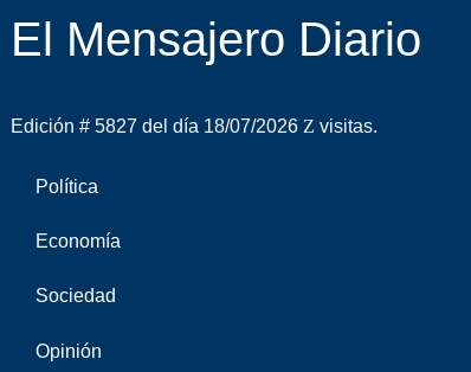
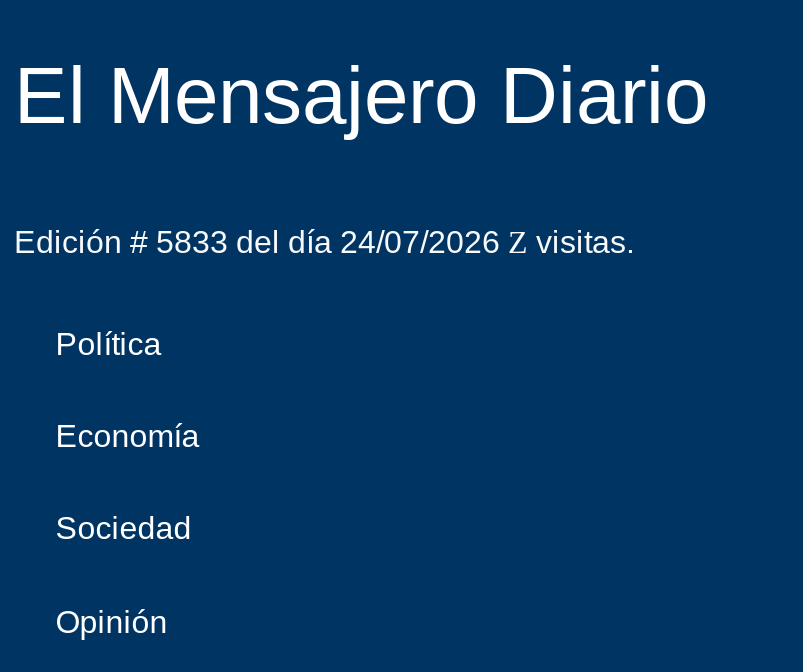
- Edición # 5827 del día 18/07/2026
+ Edición # 5833 del día 24/07/2026
